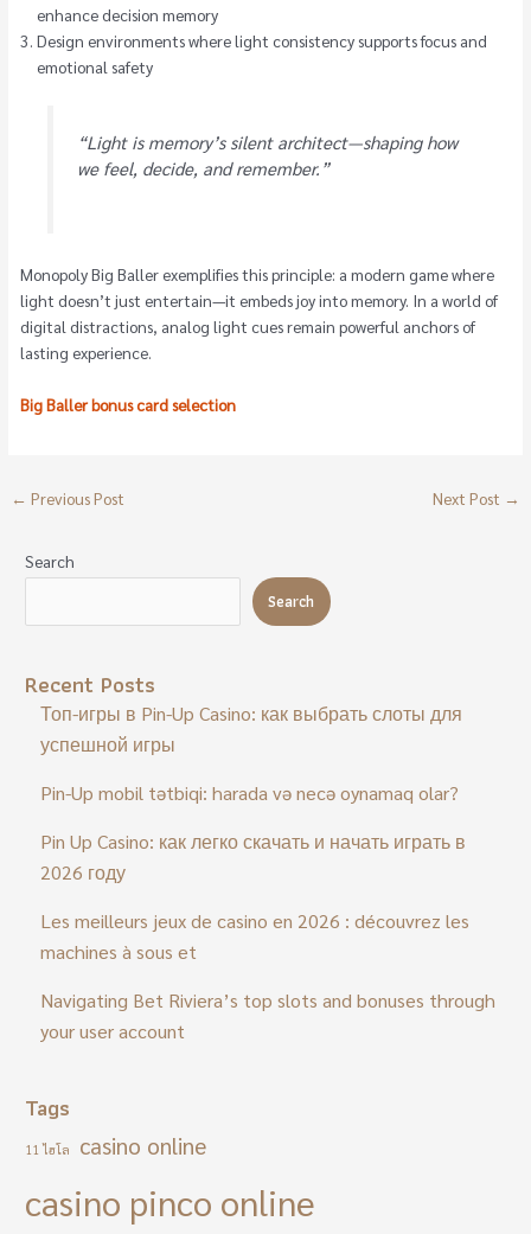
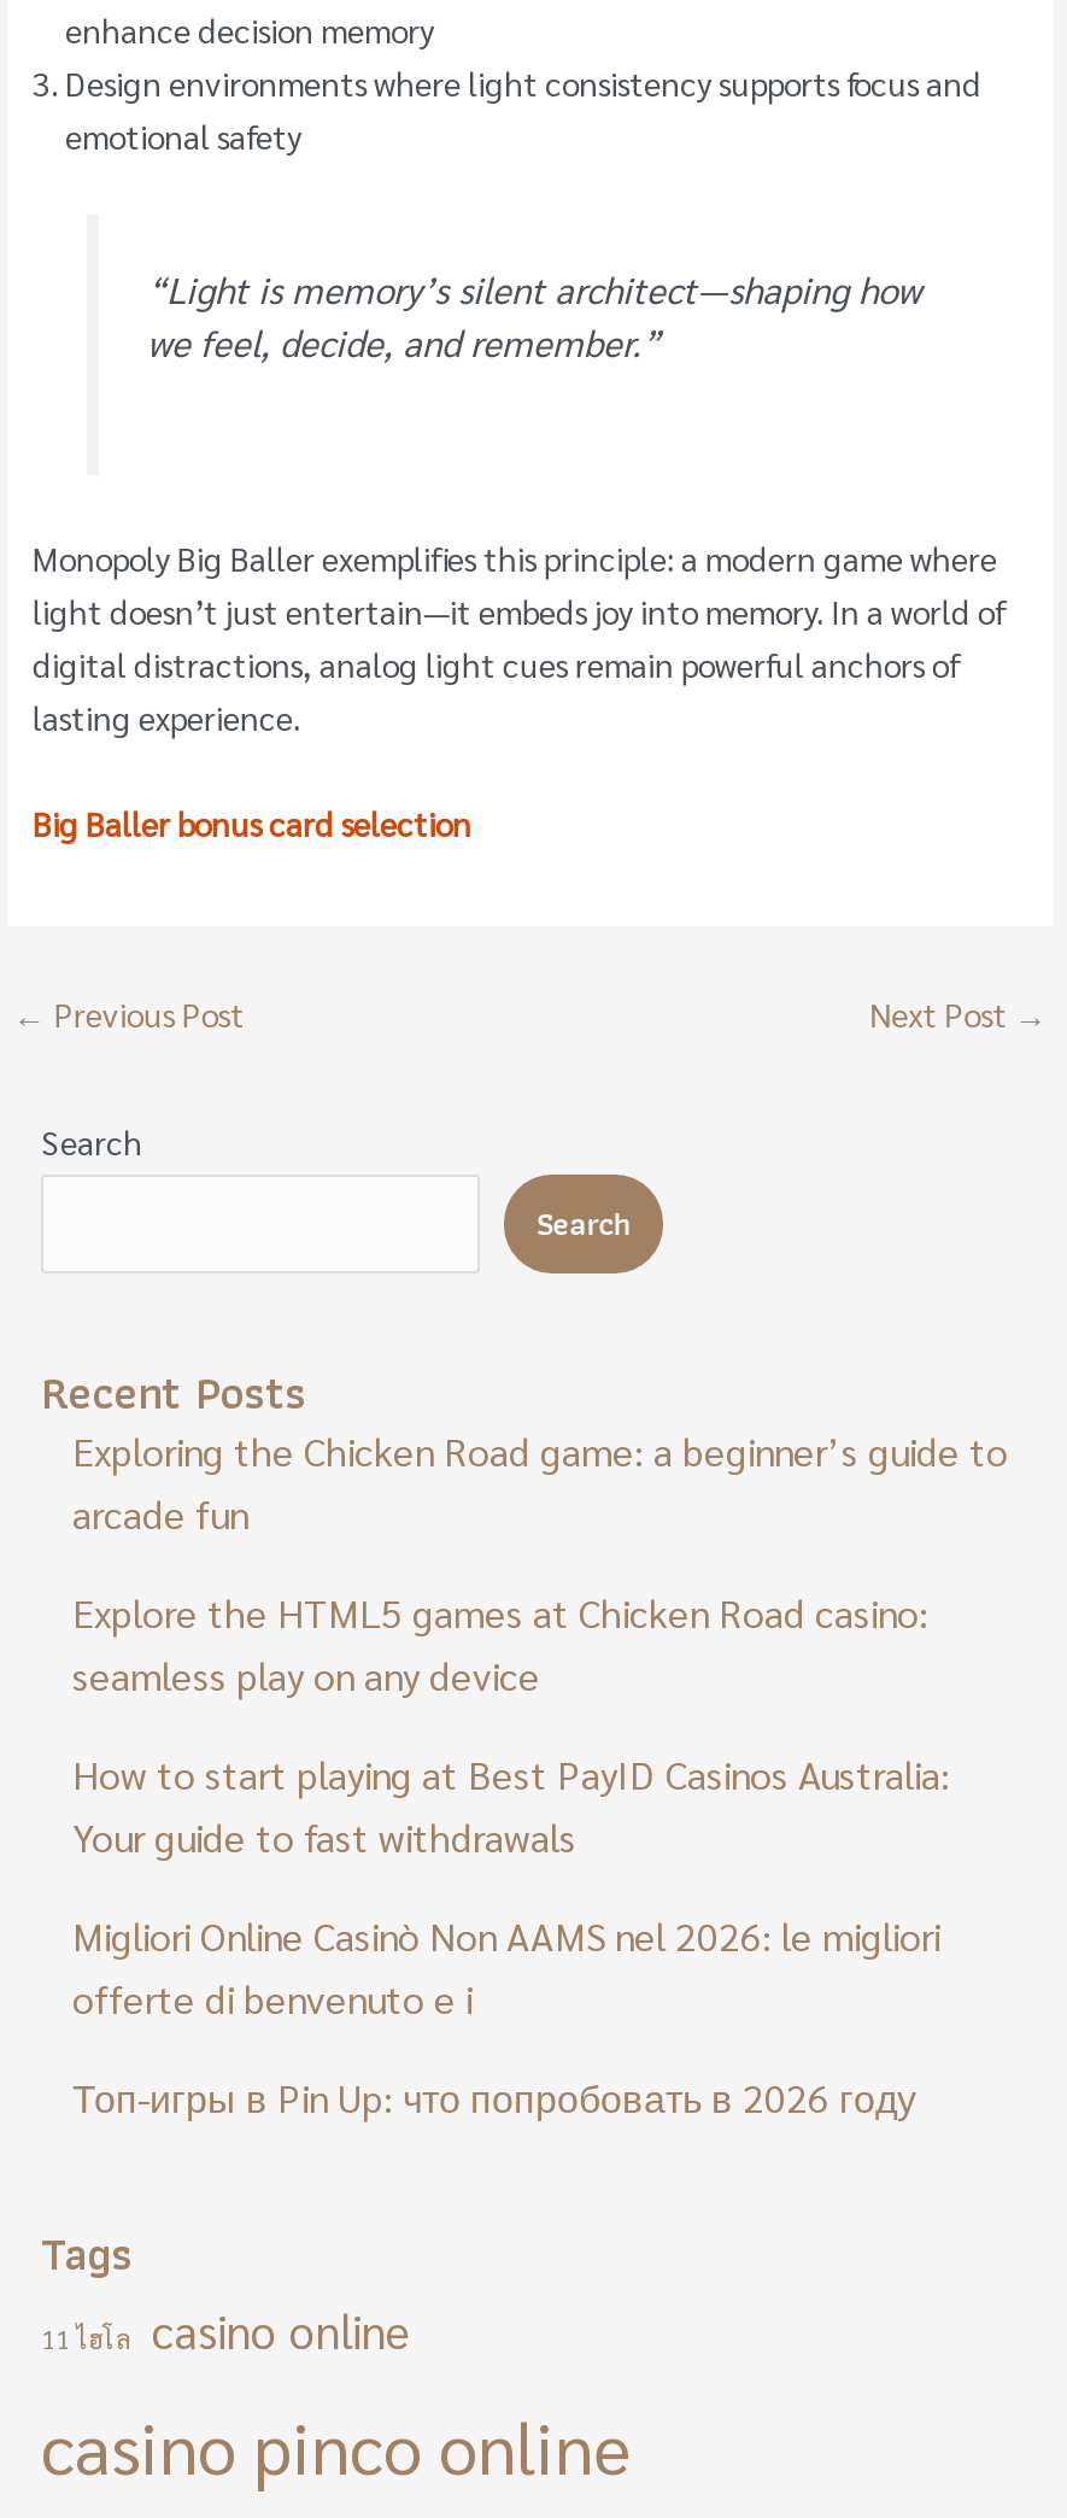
- Топ-игры в Pin-Up Casino: как выбрать слоты для
- успешной игры
+ Exploring the Chicken Road game: a beginner’s guide to
+ arcade fun

- Pin-Up mobil tətbiqi: harada və necə oynamaq olar?
+ Explore the HTML5 games at Chicken Road casino:
+ seamless play on any device

- Pin Up Casino: как легко скачать и начать играть в
- 2026 году
+ How to start playing at Best PayID Casinos Australia:
+ Your guide to fast withdrawals

- Les meilleurs jeux de casino en 2026 : découvrez les
- machines à sous et
+ Migliori Online Casinò Non AAMS nel 2026: le migliori
+ offerte di benvenuto e i

- Navigating Bet Riviera’s top slots and bonuses through
- your user account
+ Топ-игры в Pin Up: что попробовать в 2026 году
